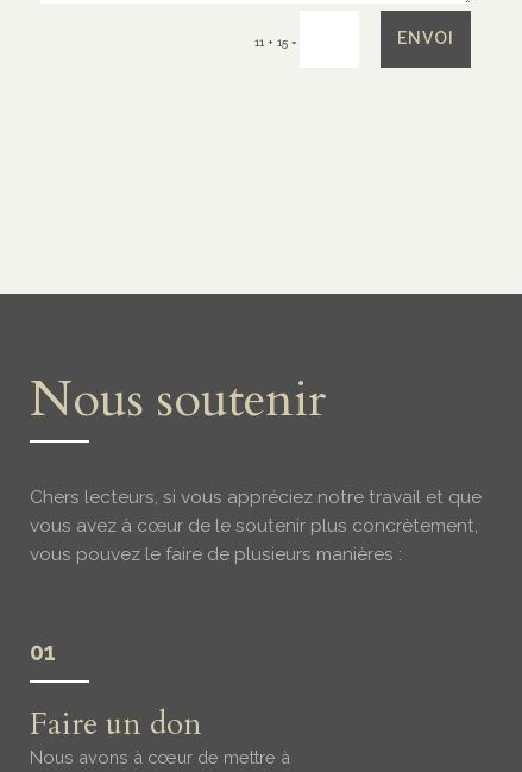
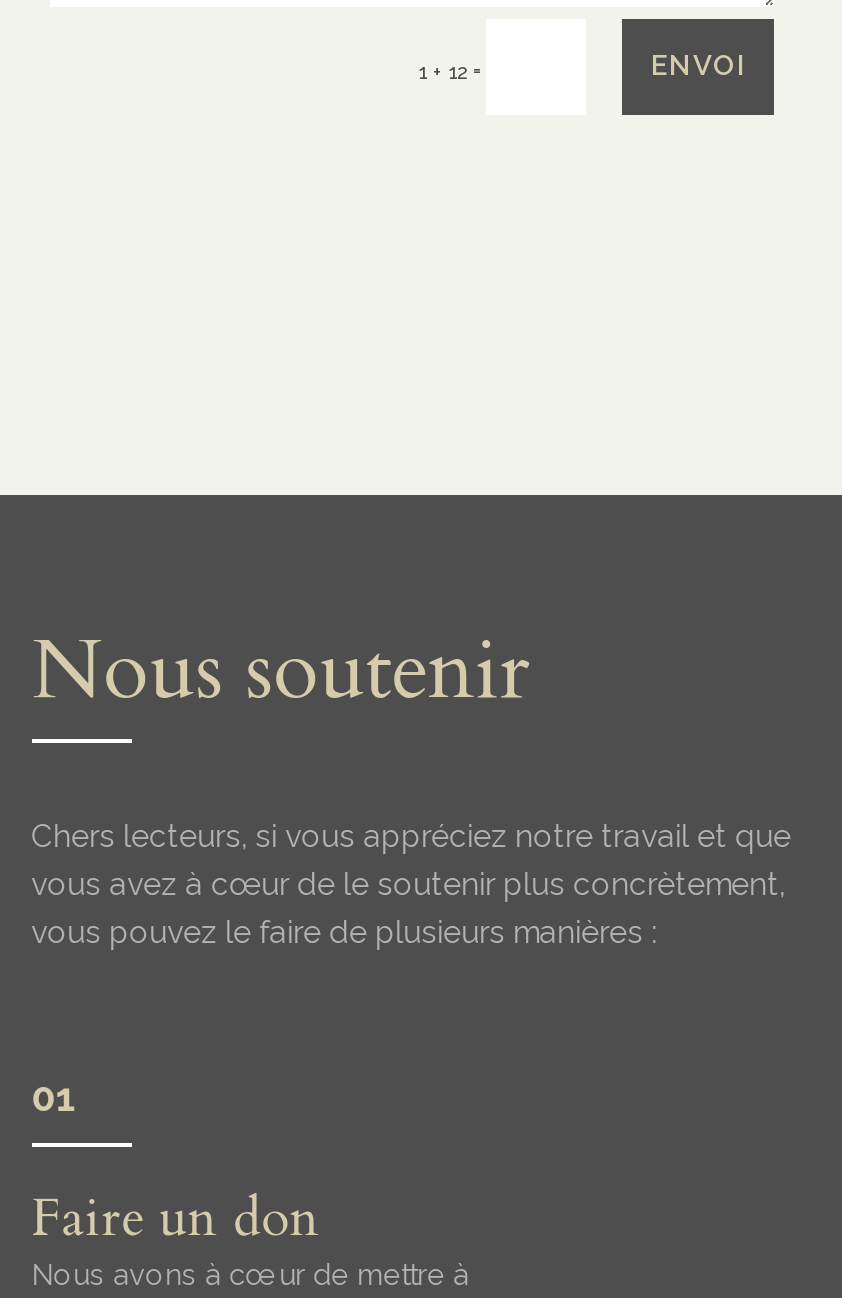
- 11 + 15 =
+ 1 + 12 =
